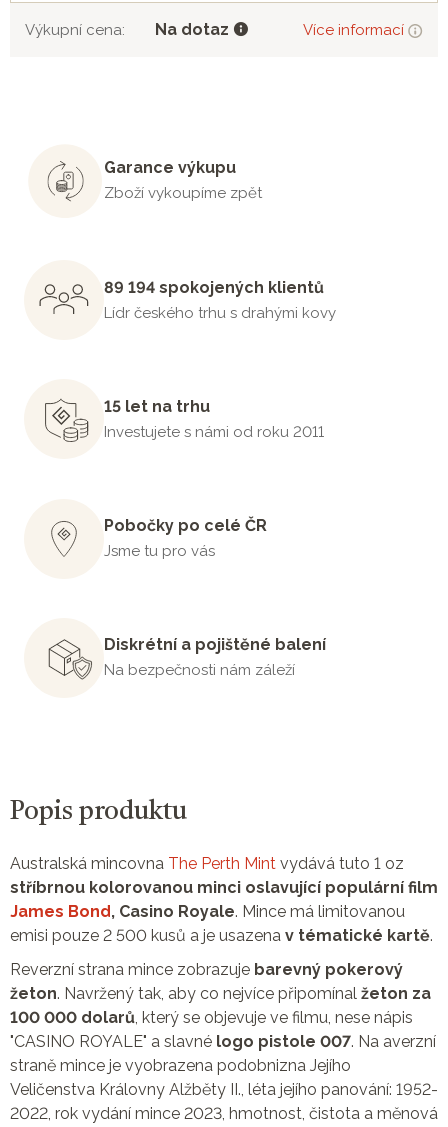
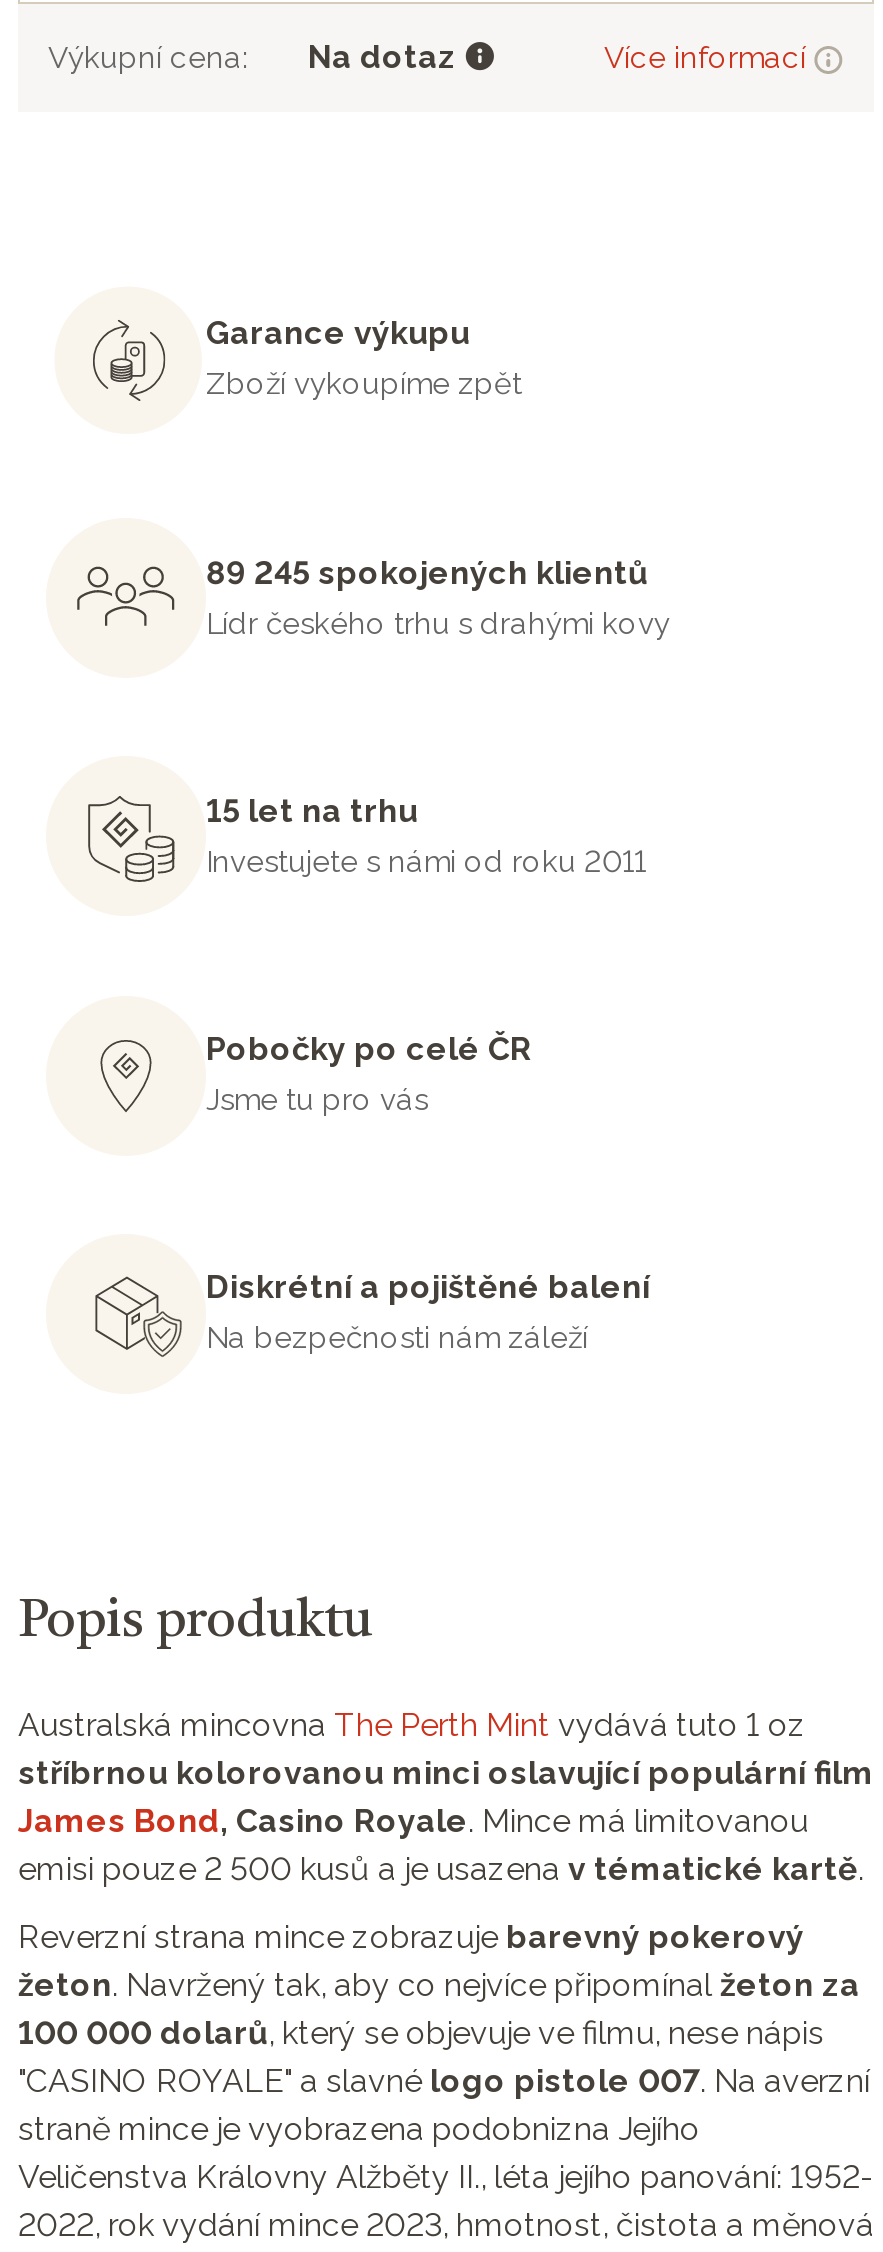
- 89 194 spokojených klientů
+ 89 245 spokojených klientů
